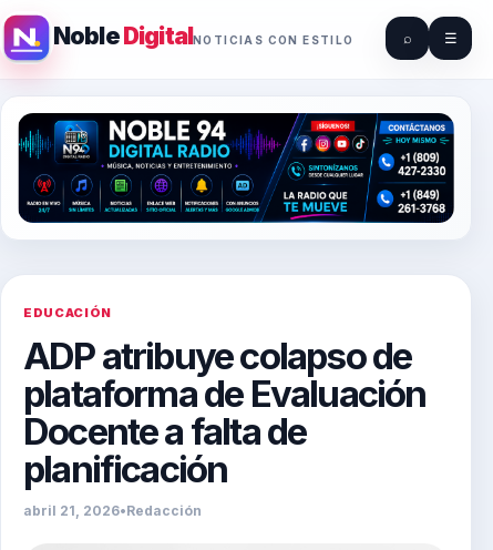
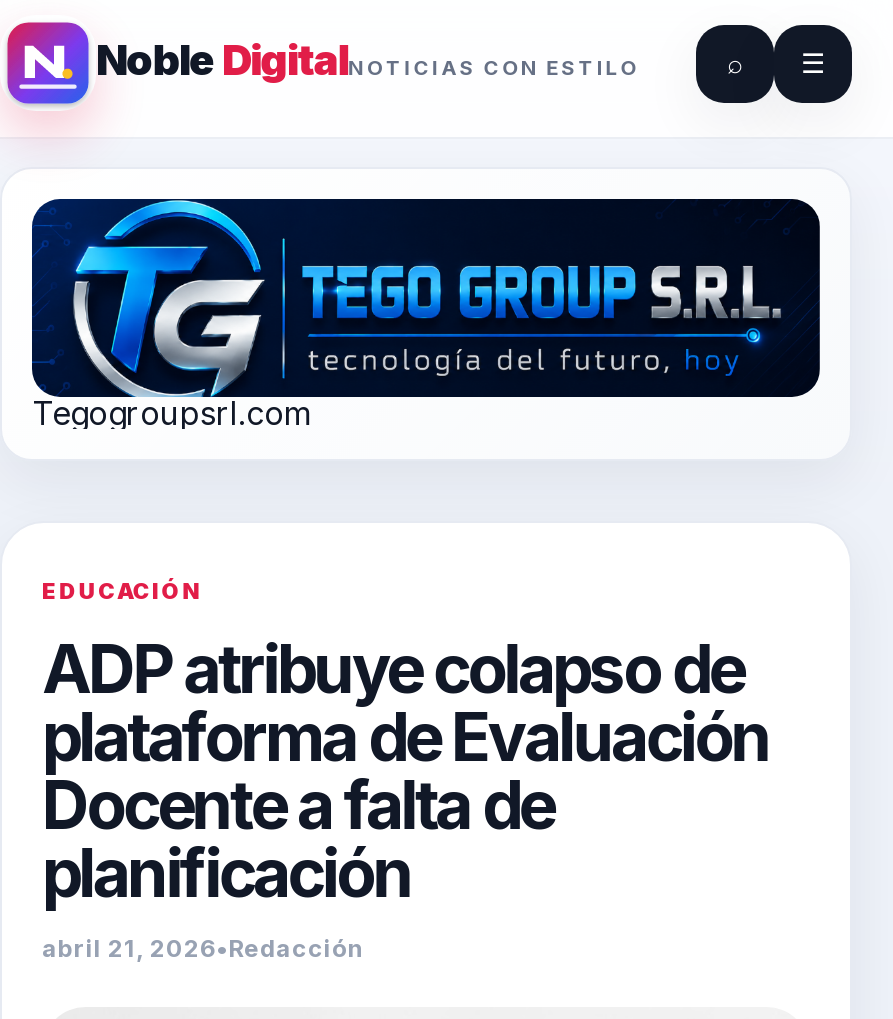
+ Tegogroupsrl.com

- [image]
+ [image]
